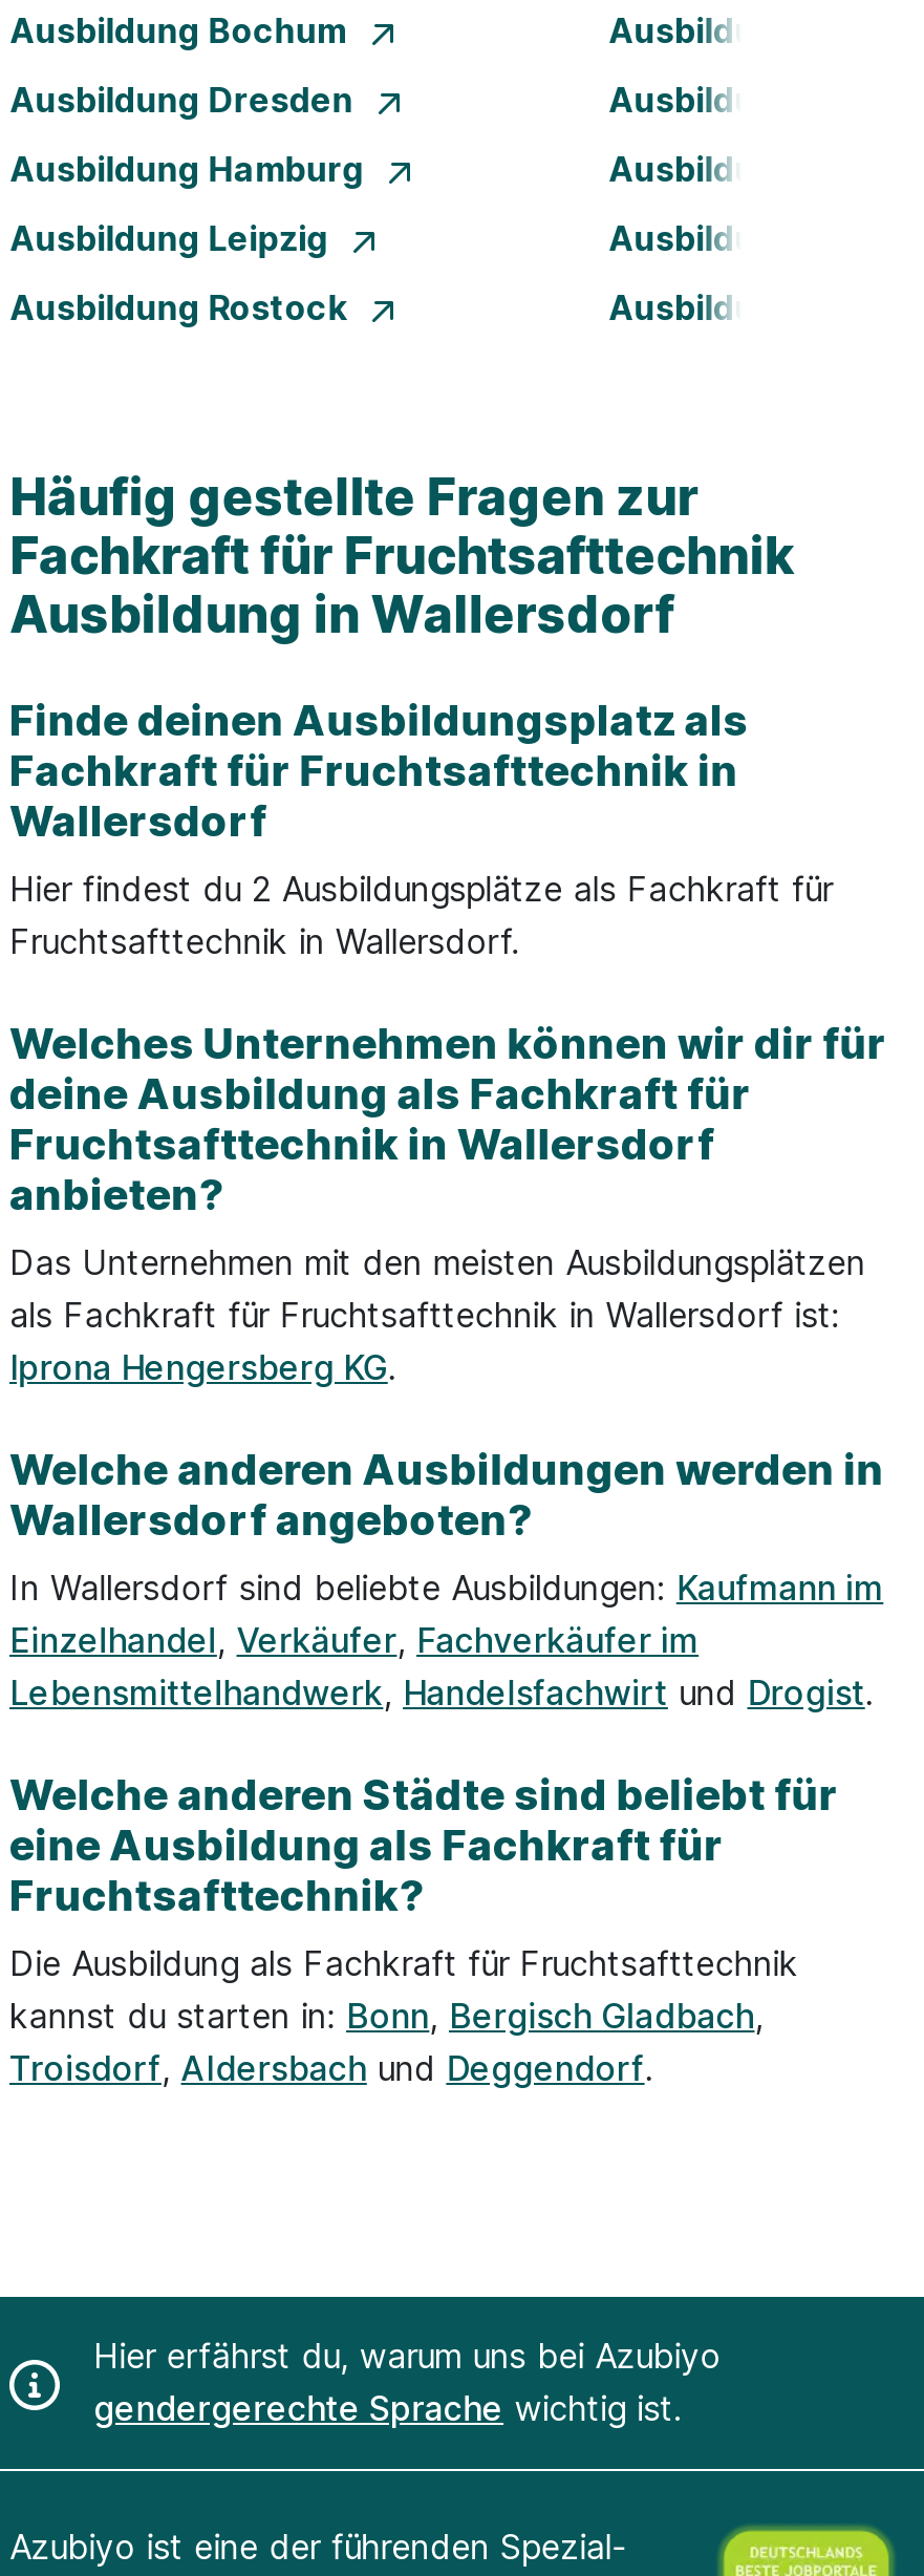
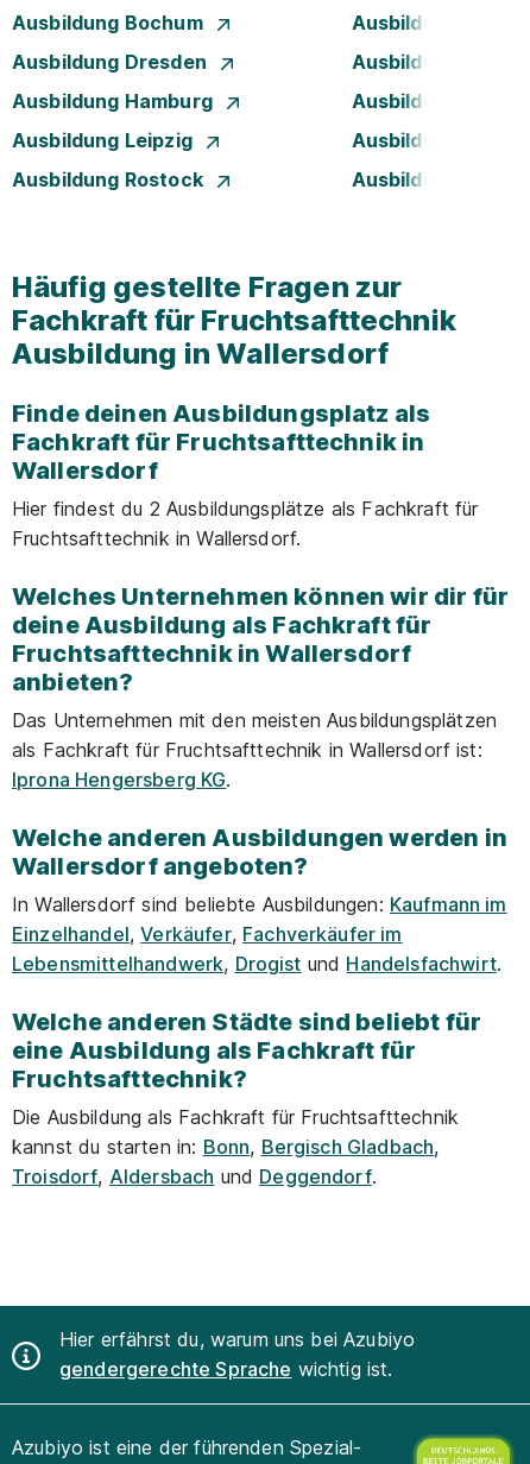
- Lebensmittelhandwerk, Handelsfachwirt und Drogist.
+ Lebensmittelhandwerk, Drogist und Handelsfachwirt.
